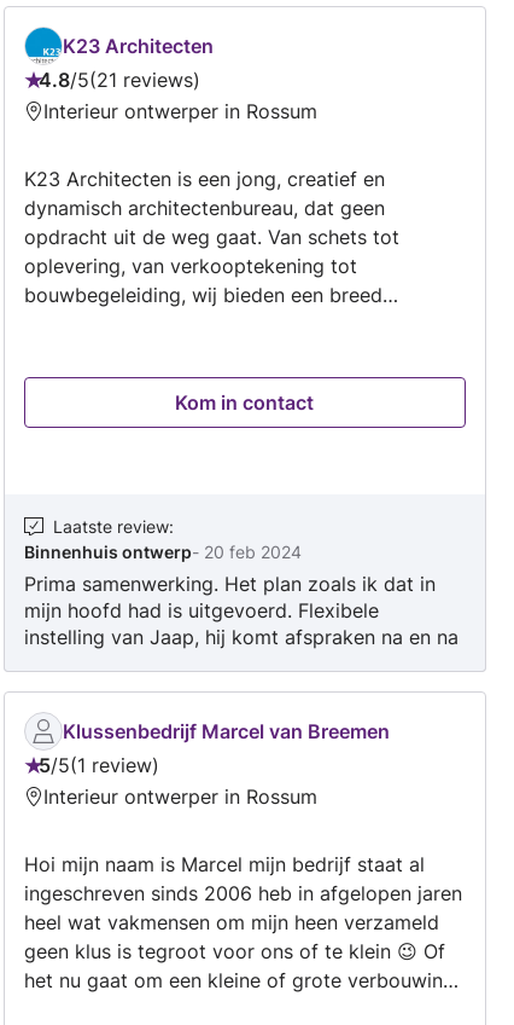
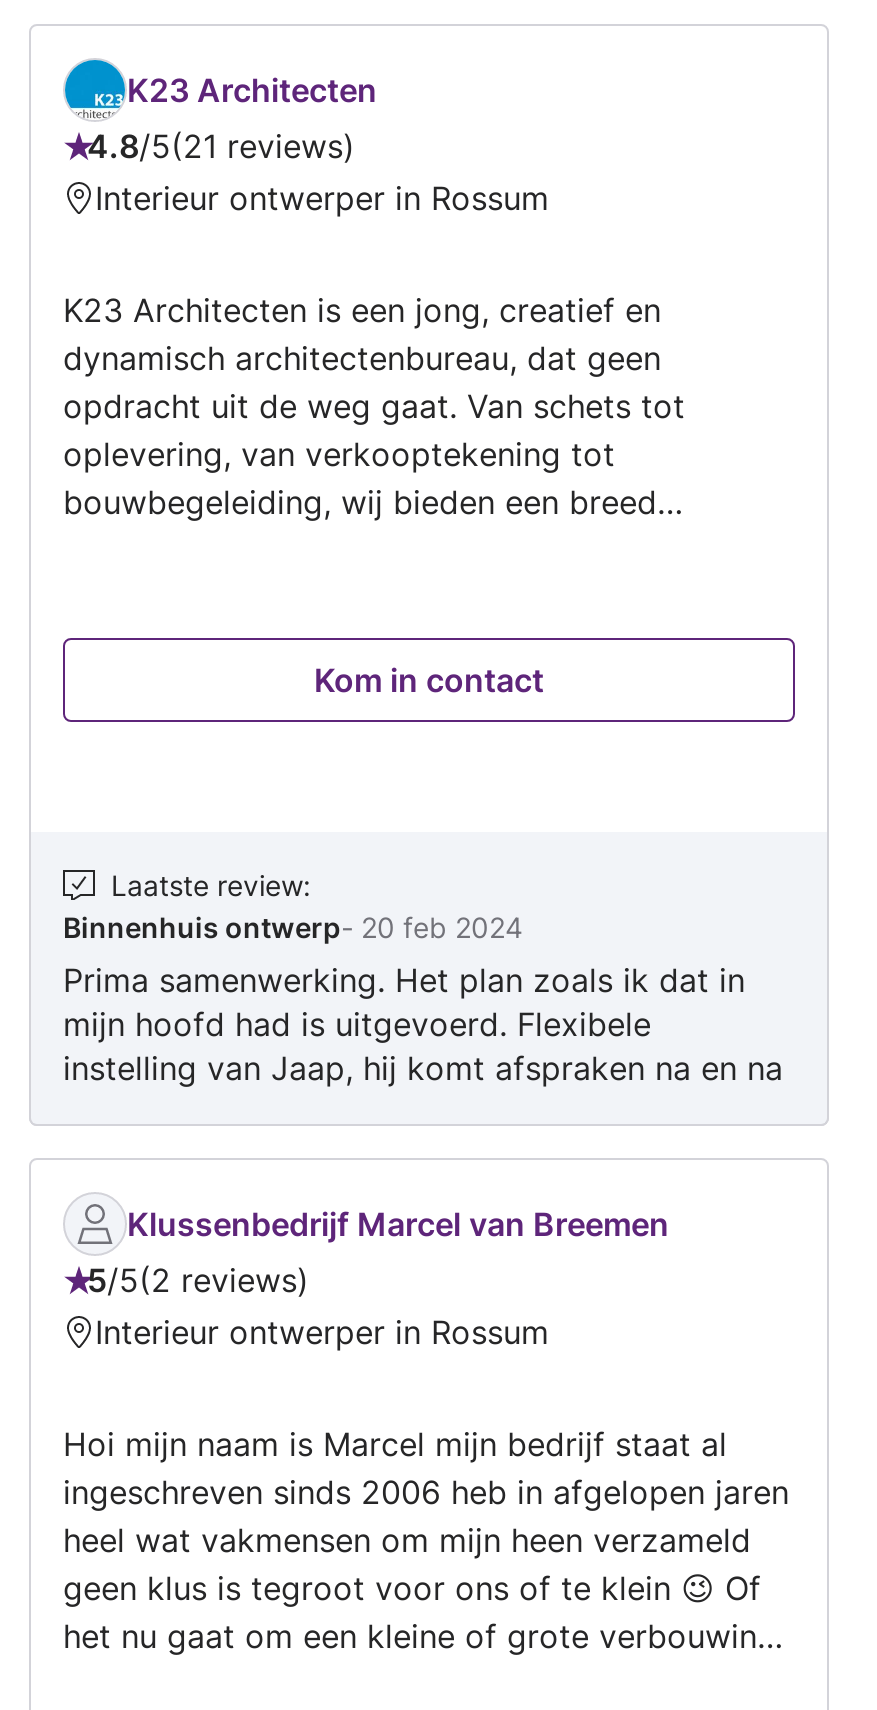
- 5/5 1 review
+ 5/5 2 reviews
